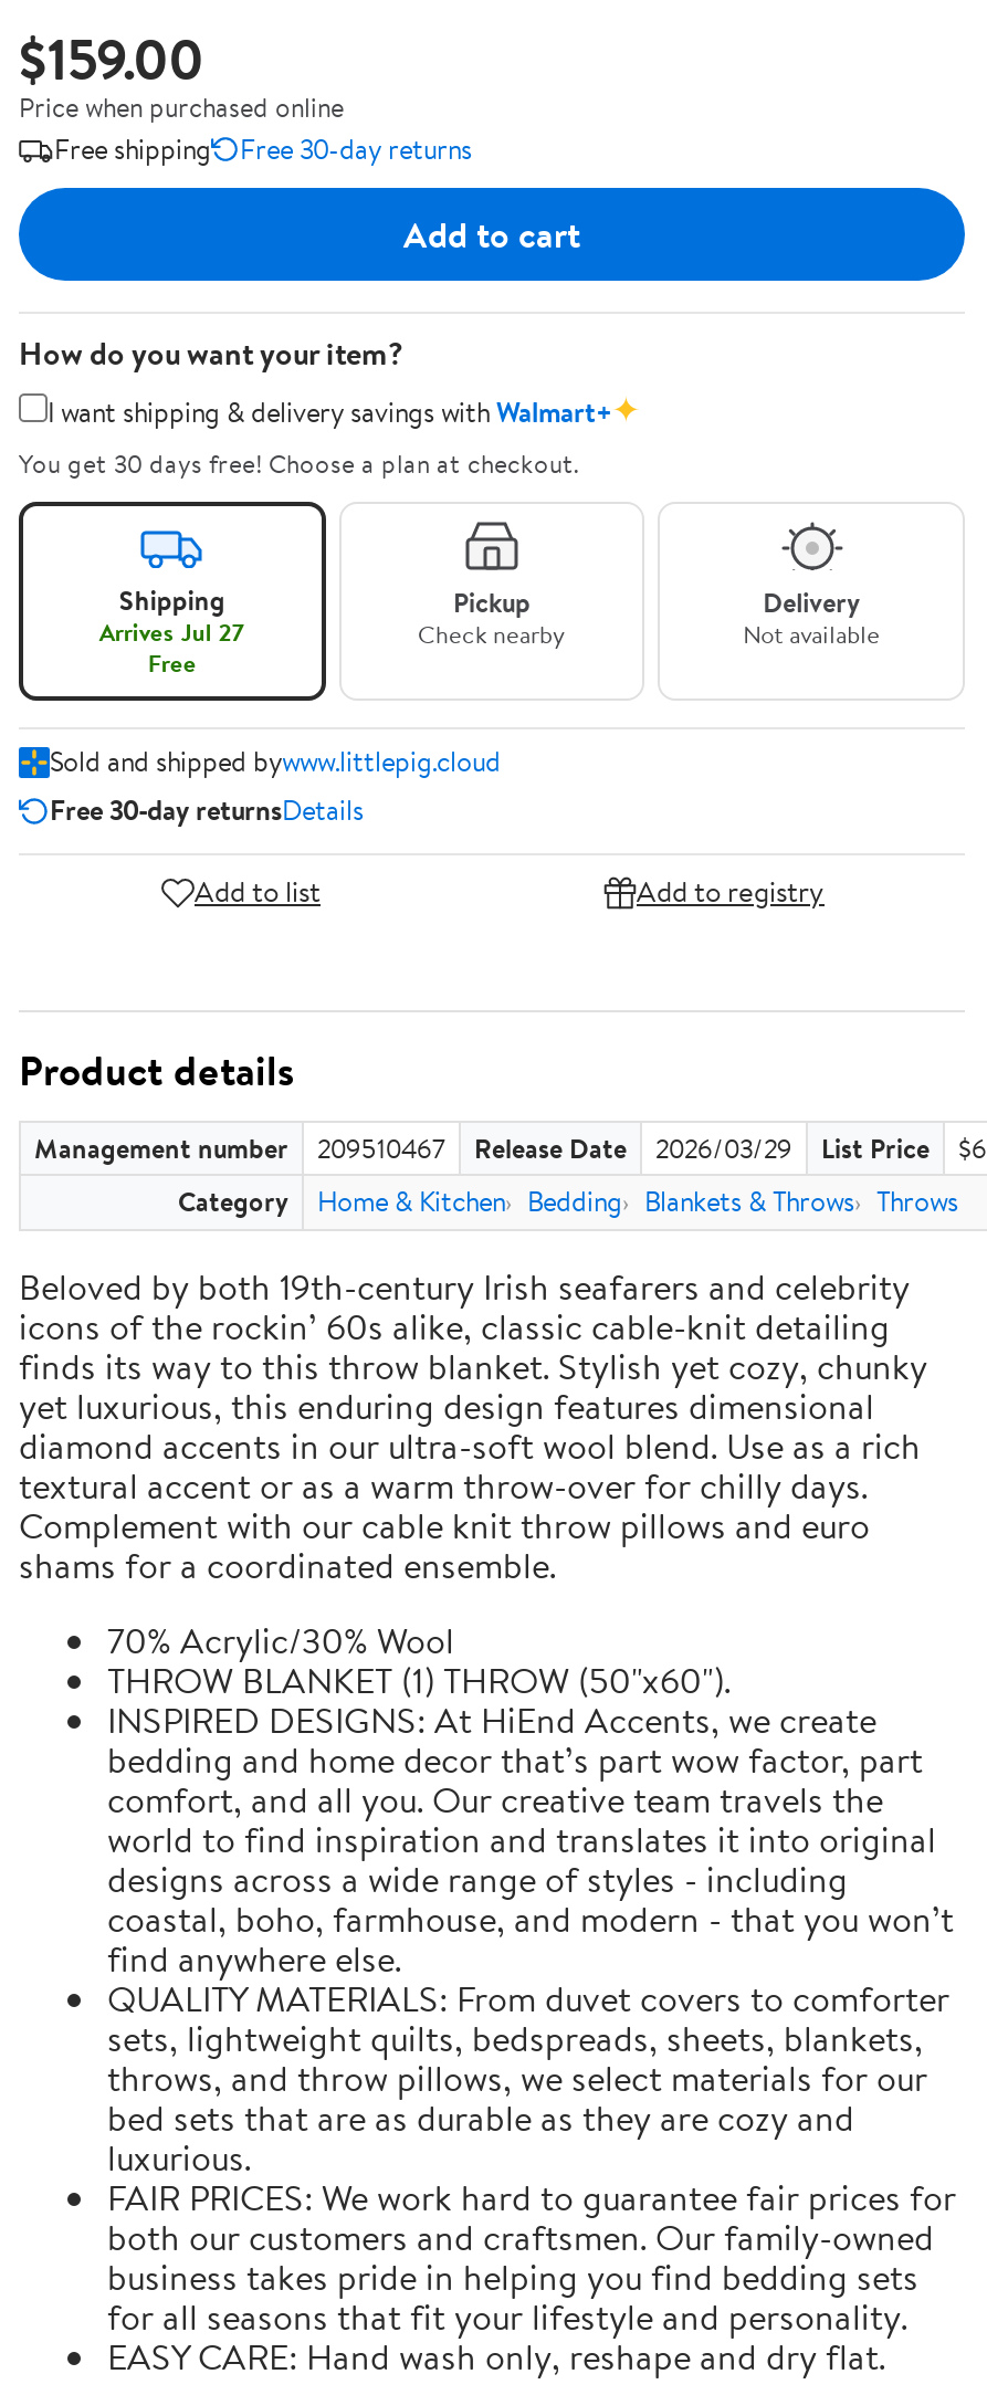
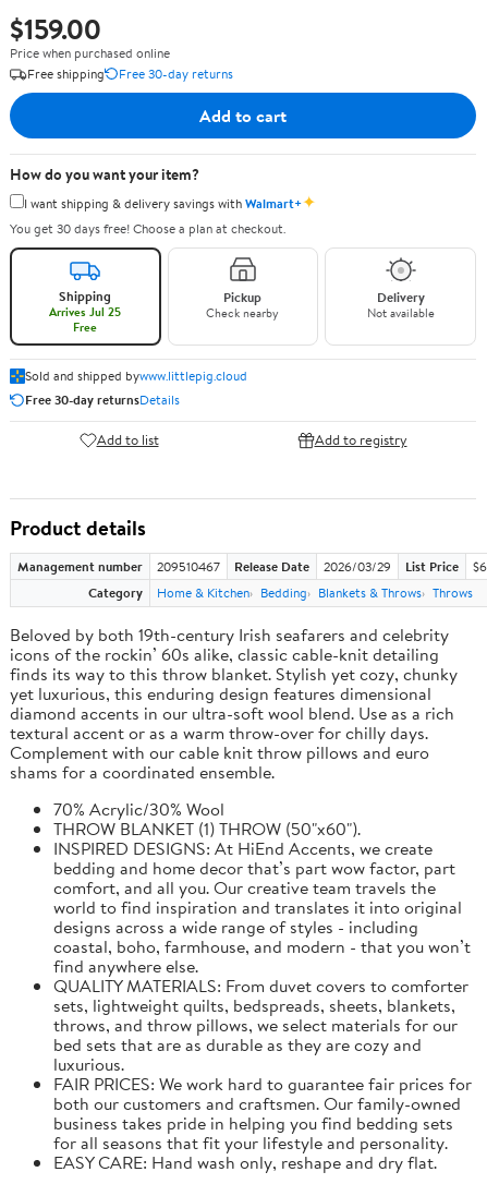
- Arrives Jul 27
+ Arrives Jul 25
